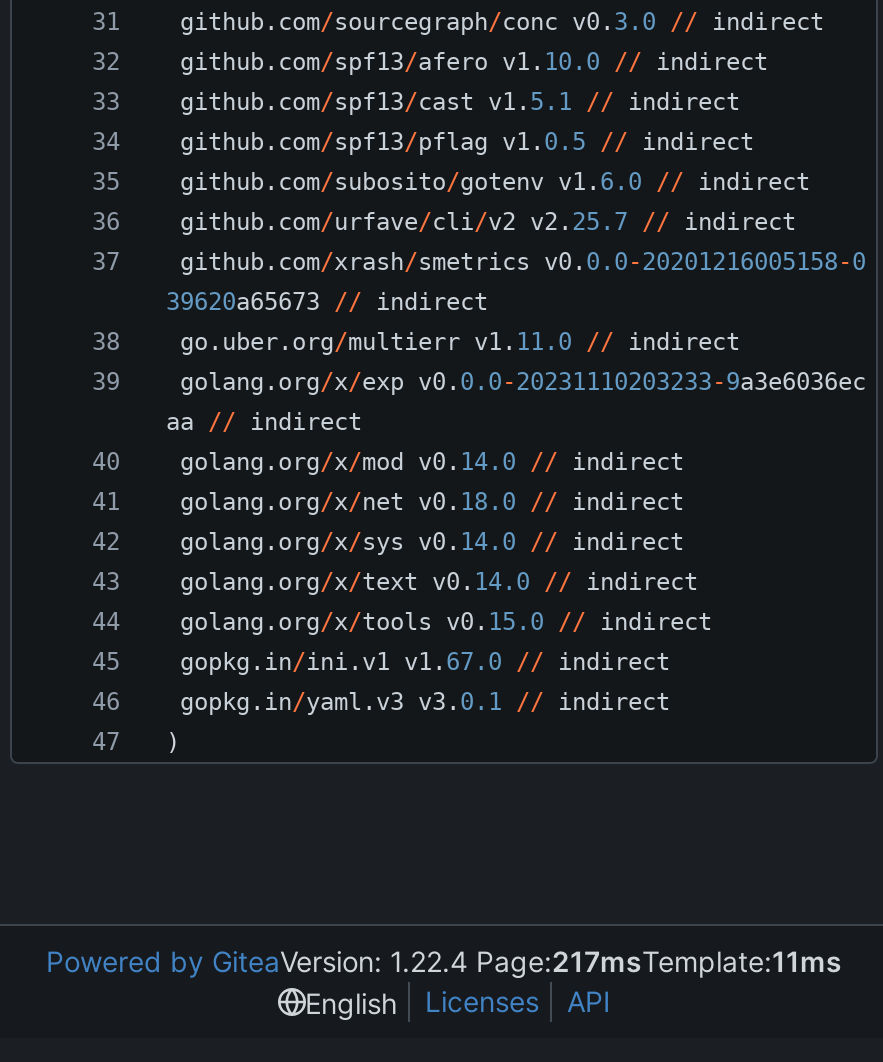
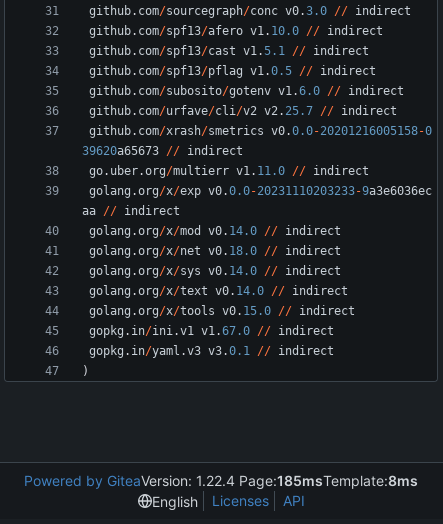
- Powered by GiteaVersion: 1.22.4 Page:217msTemplate:11ms
+ Powered by GiteaVersion: 1.22.4 Page:185msTemplate:8ms
